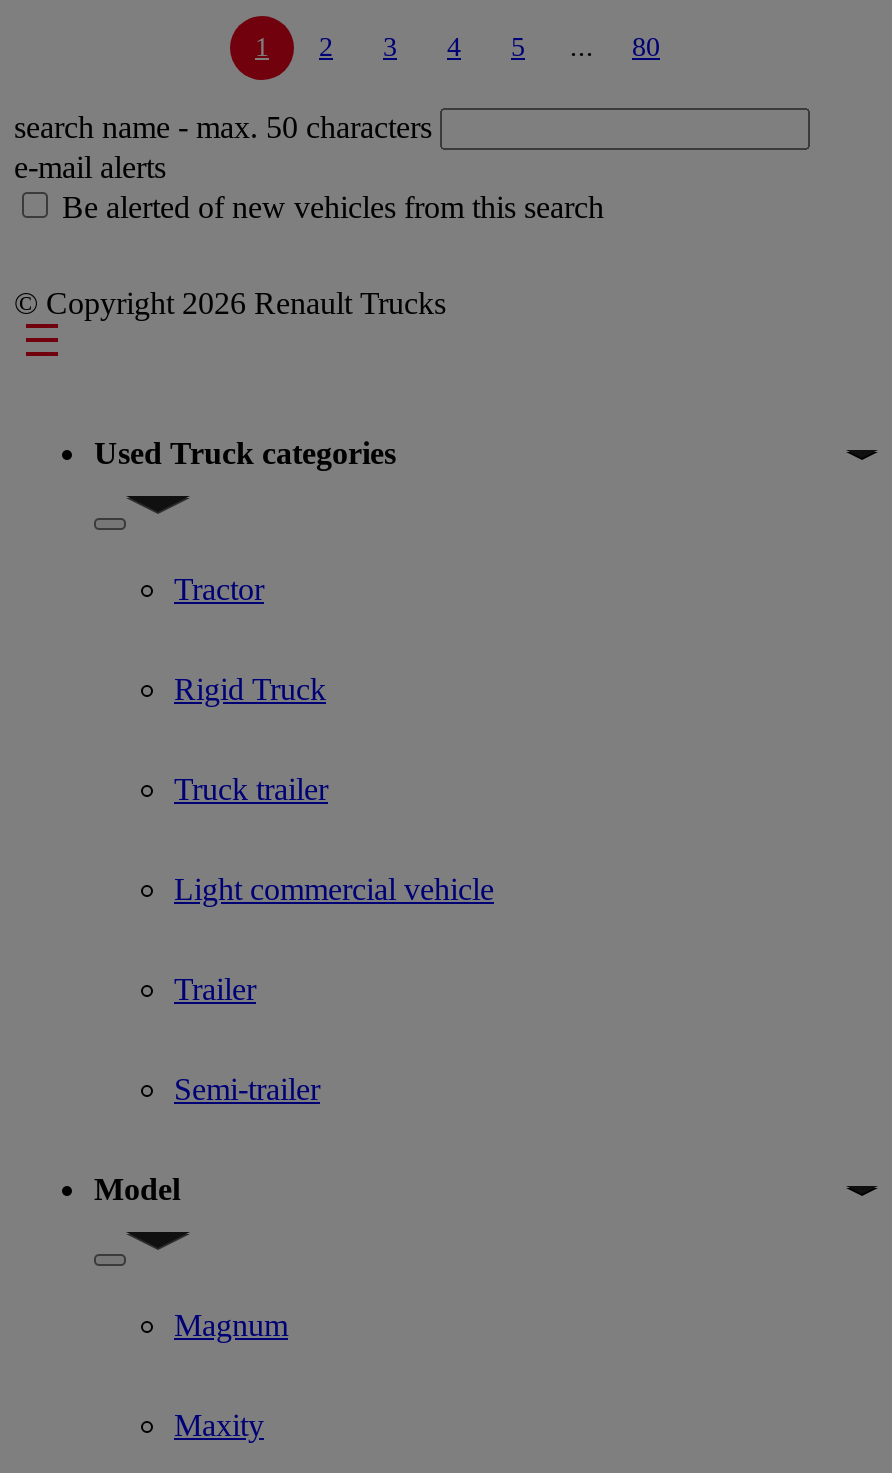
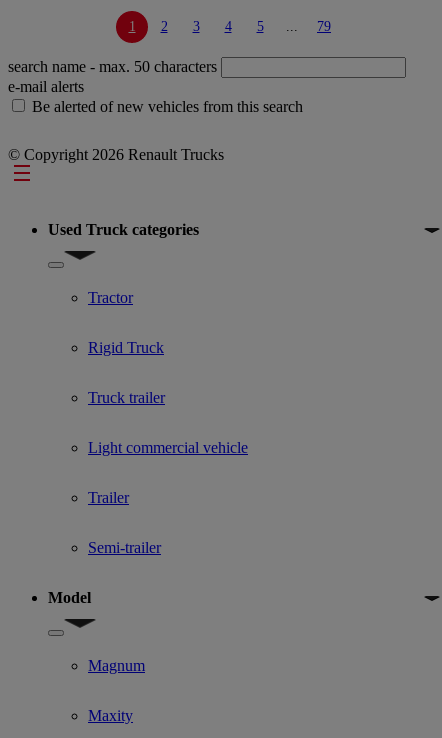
- 80
+ 79
